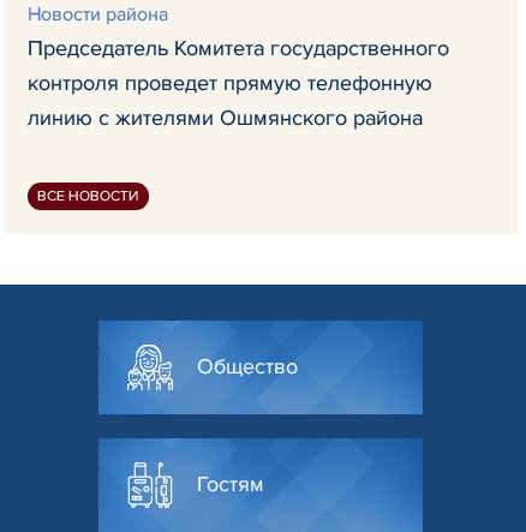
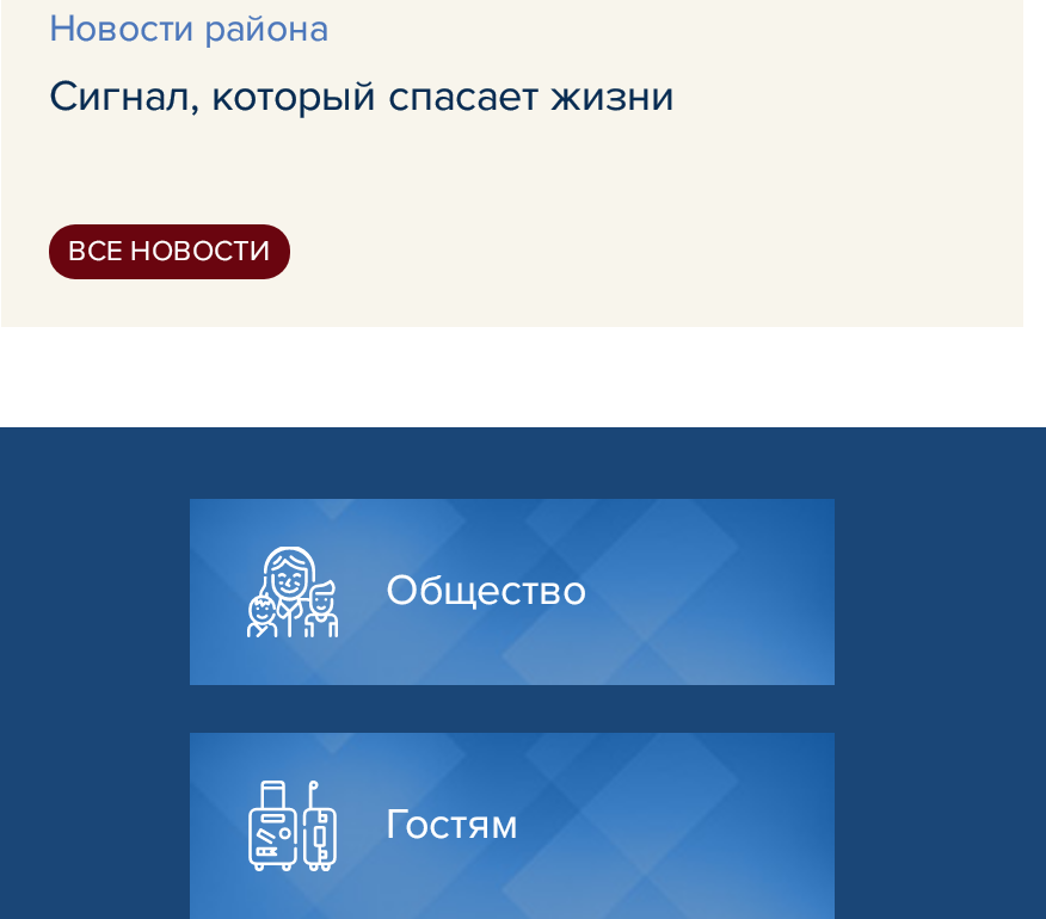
- Председатель Комитета государственного
- контроля проведет прямую телефонную
- линию с жителями Ошмянского района
+ Сигнал, который спасает жизни
